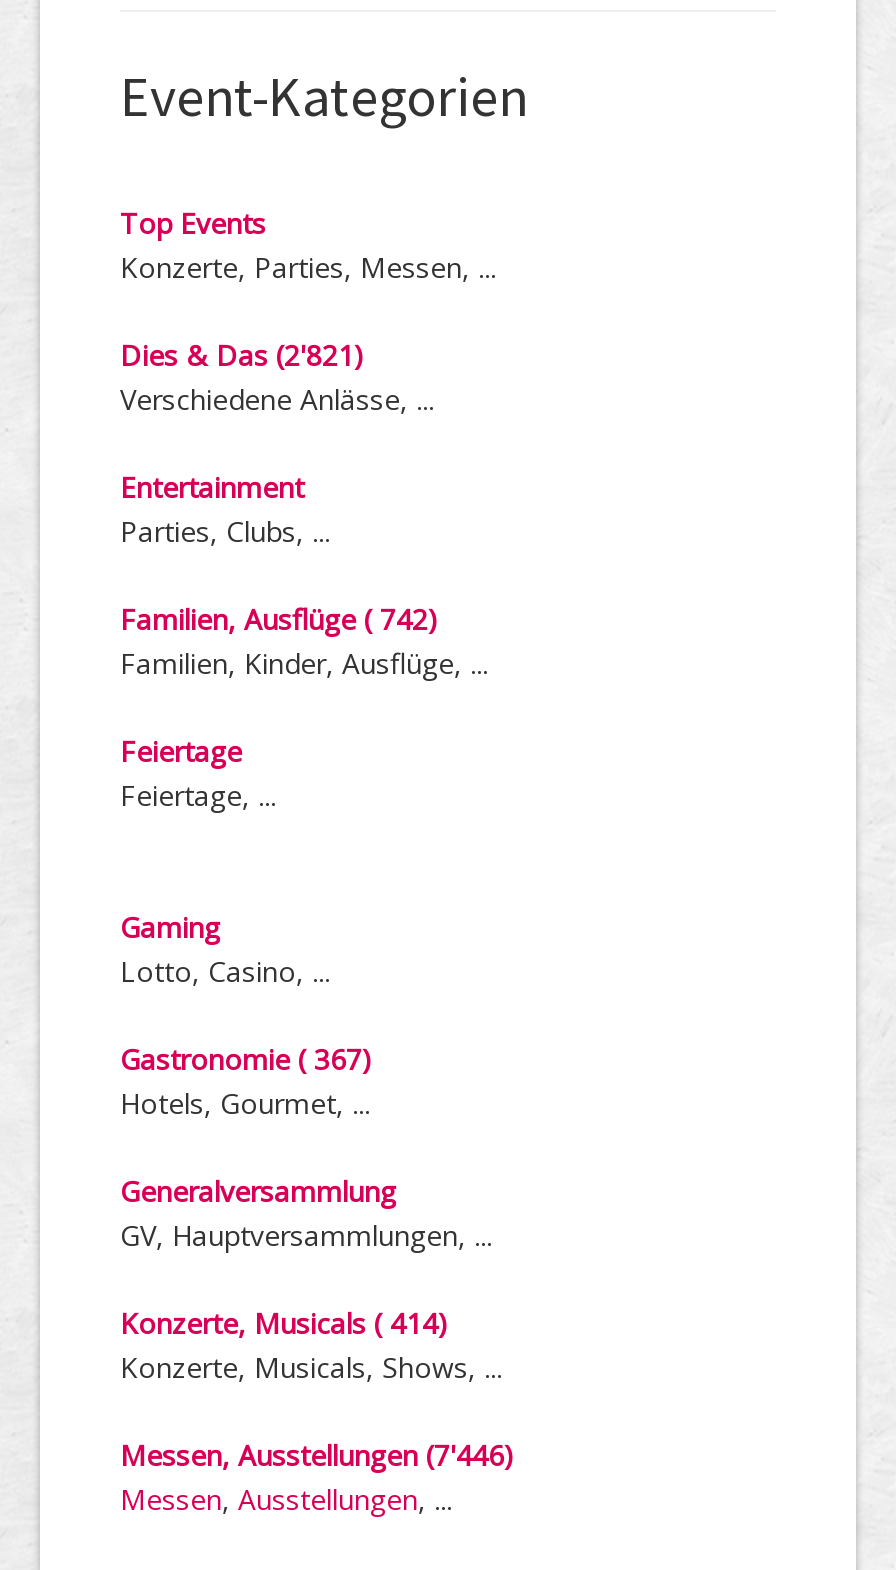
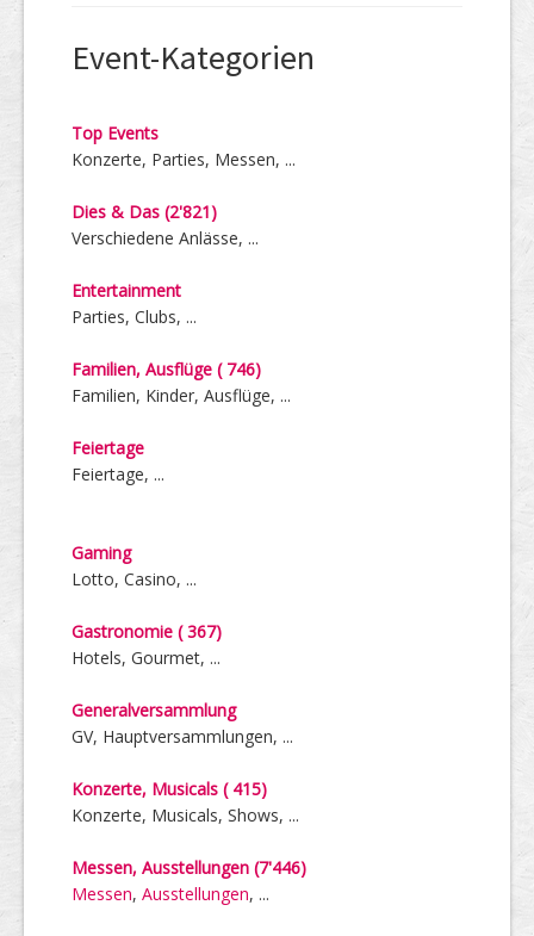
- Familien, Ausflüge ( 742)
+ Familien, Ausflüge ( 746)

- Konzerte, Musicals ( 414)
+ Konzerte, Musicals ( 415)
